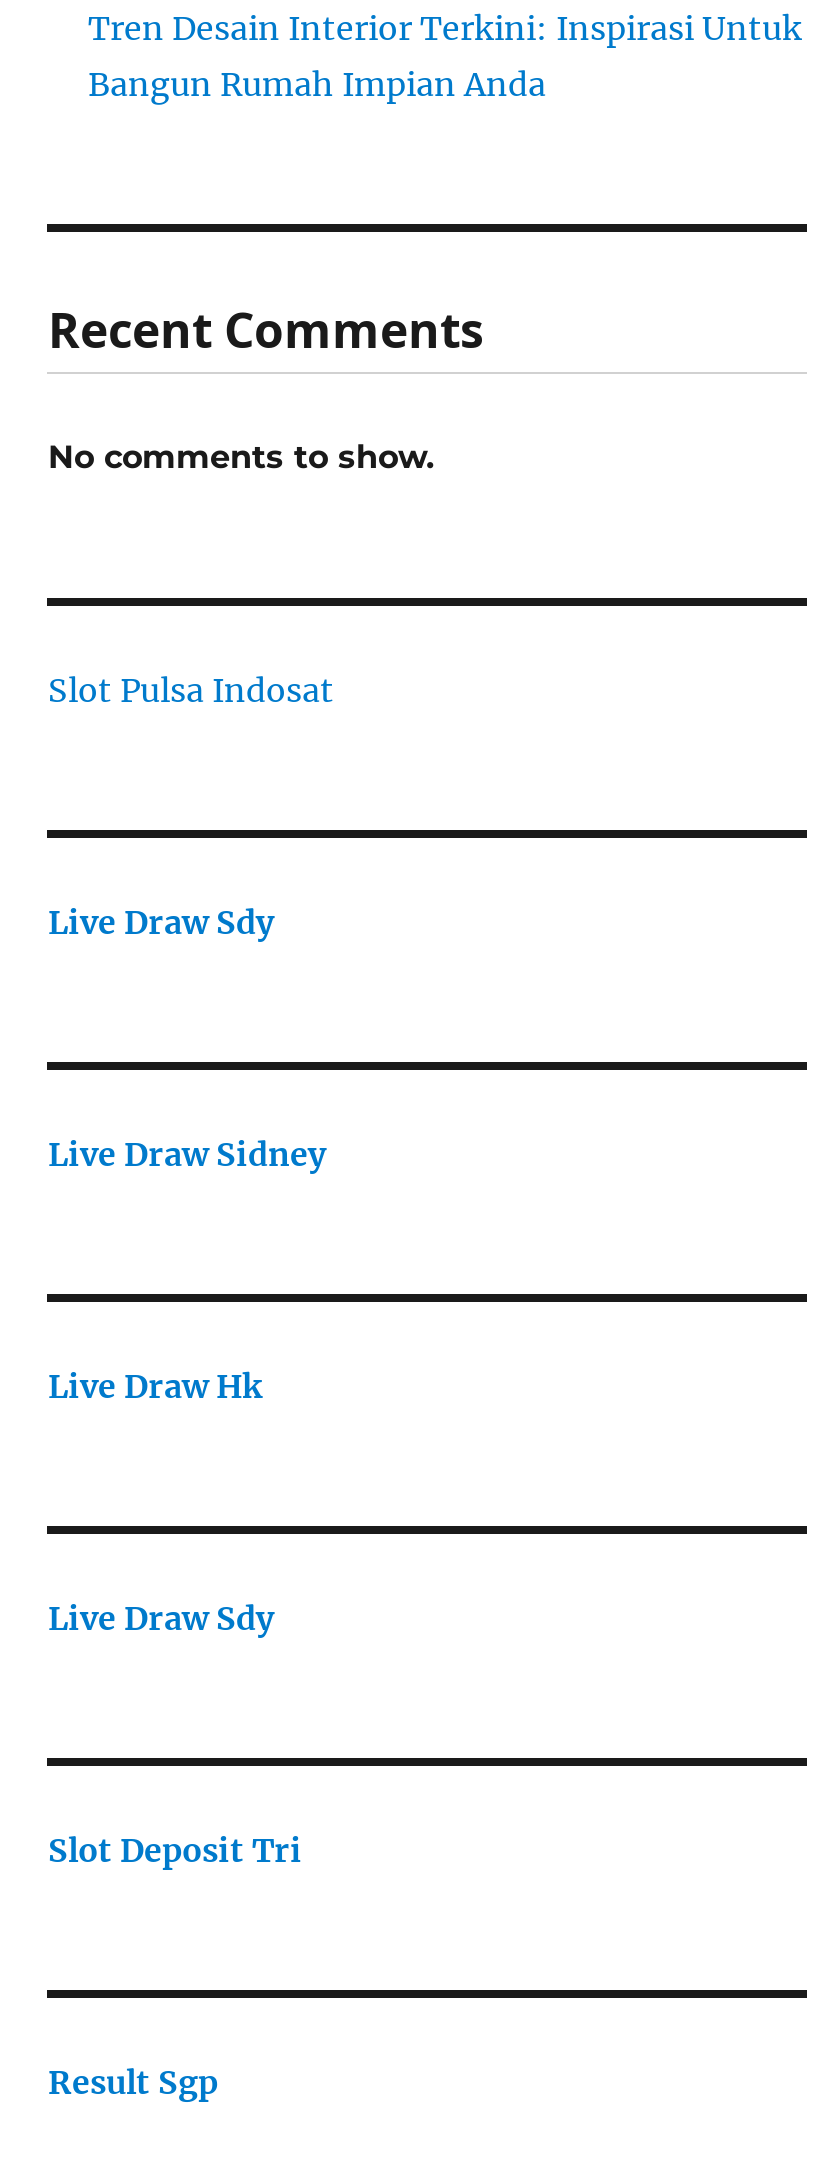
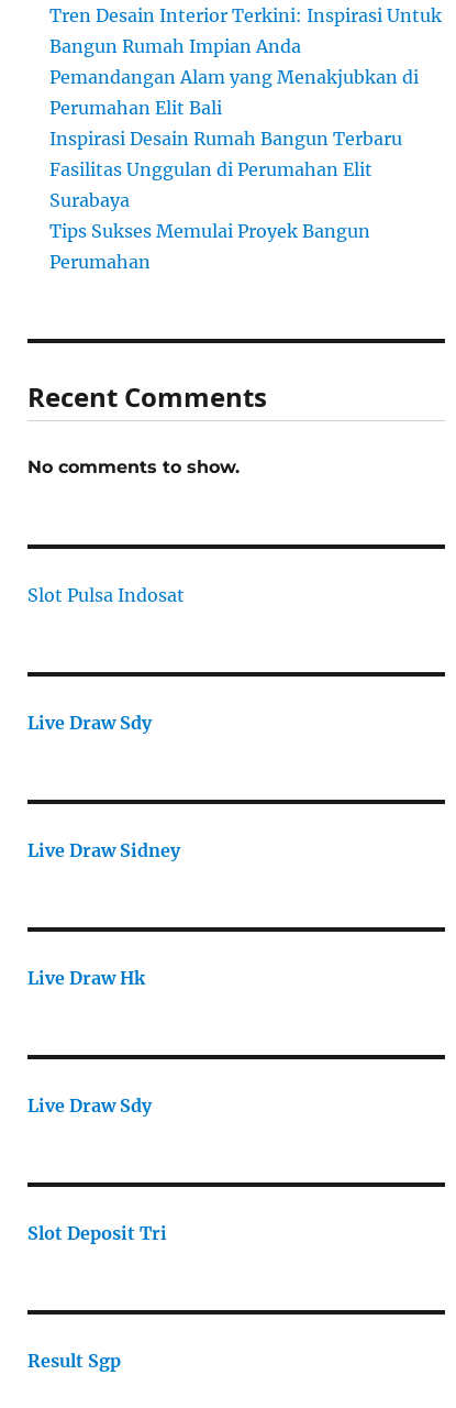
+ Pemandangan Alam yang Menakjubkan di
+ Perumahan Elit Bali
+ Inspirasi Desain Rumah Bangun Terbaru
+ Fasilitas Unggulan di Perumahan Elit
+ Surabaya
+ Tips Sukses Memulai Proyek Bangun
+ Perumahan
